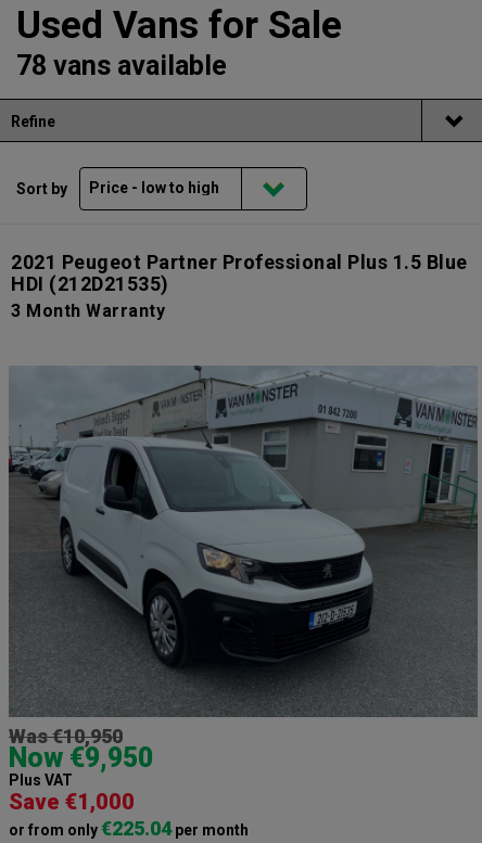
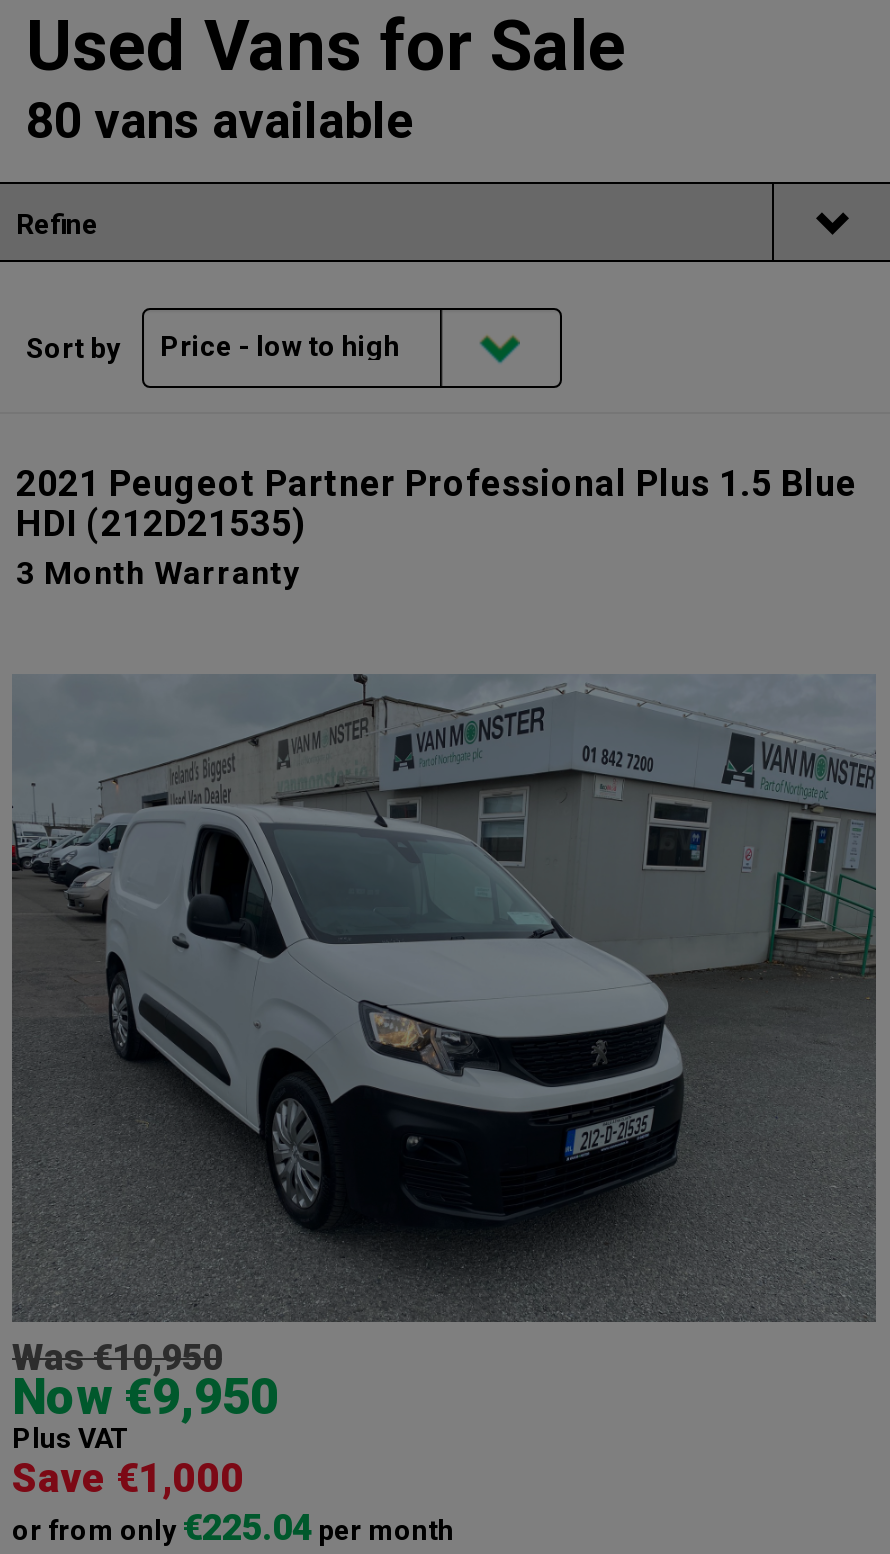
- 78 vans available
+ 80 vans available
